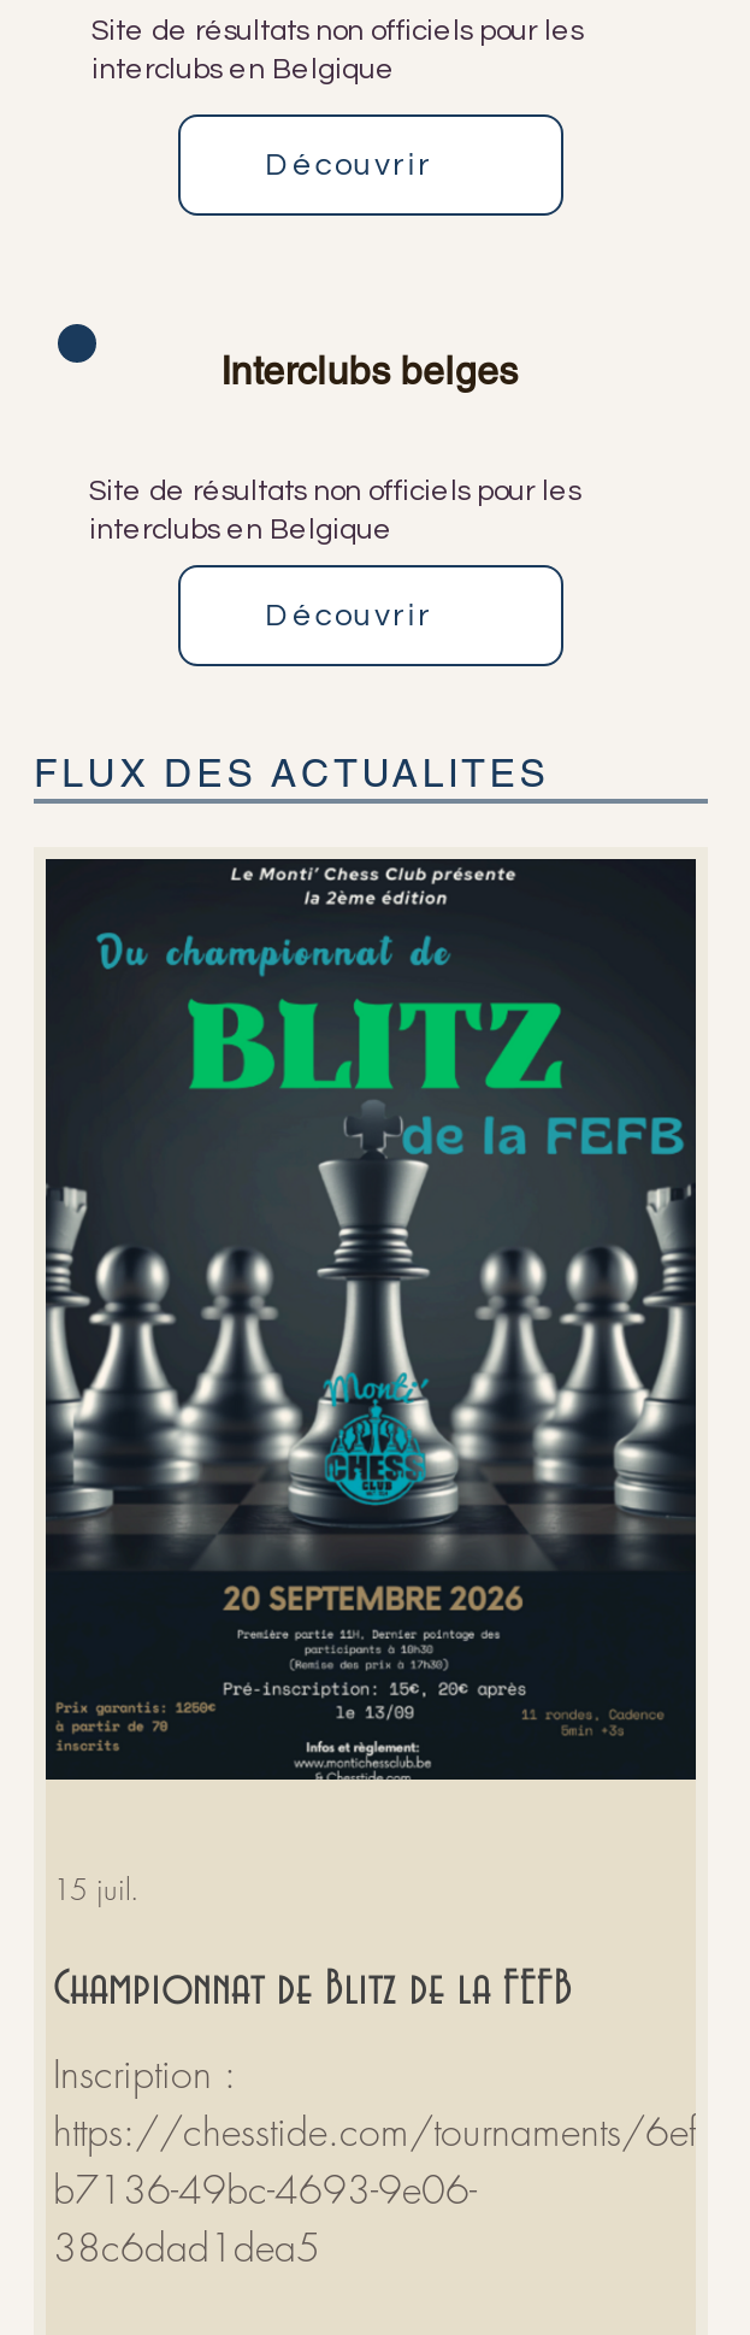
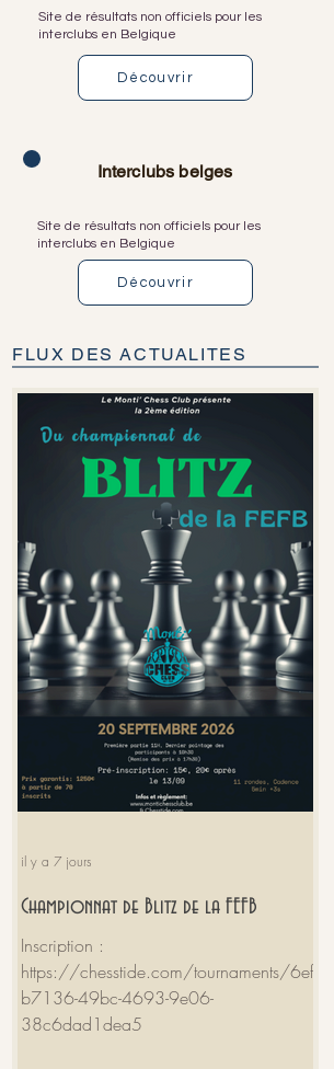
- 15 juil.
+ il y a 7 jours
